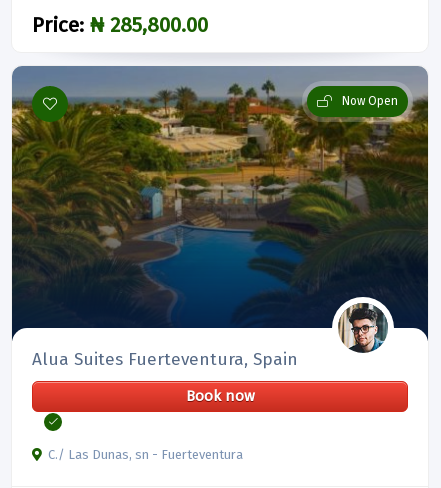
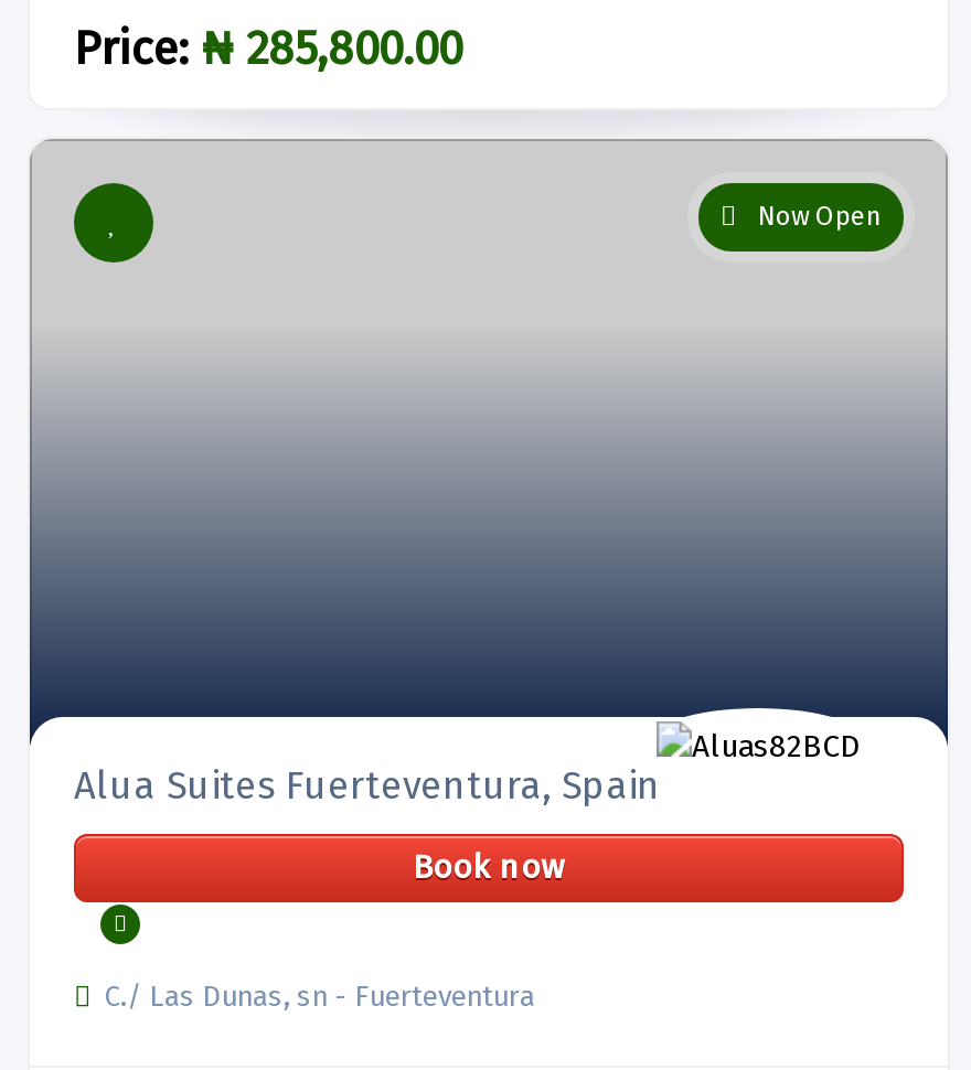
- [image]
+ [image]
